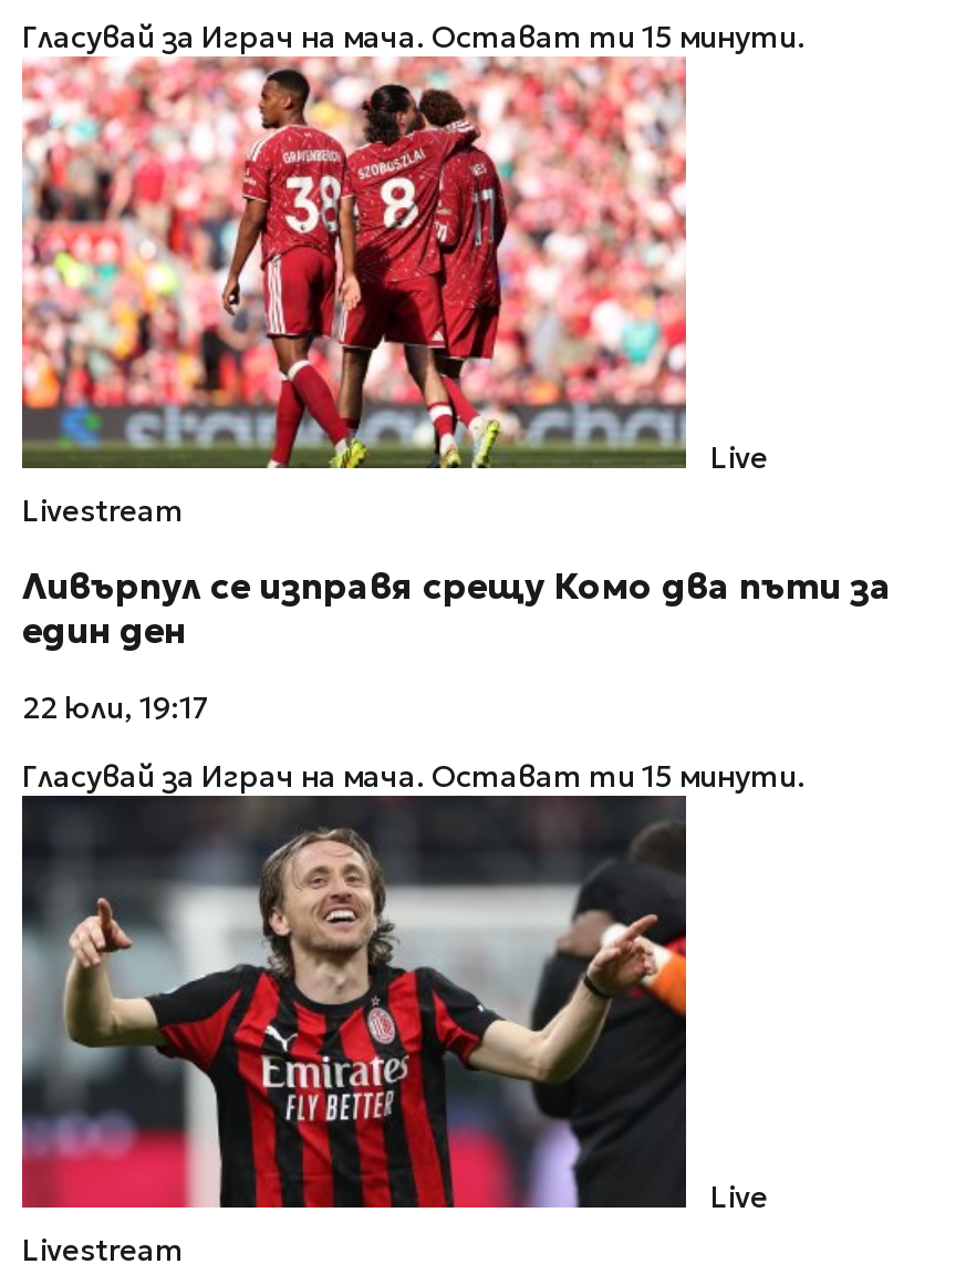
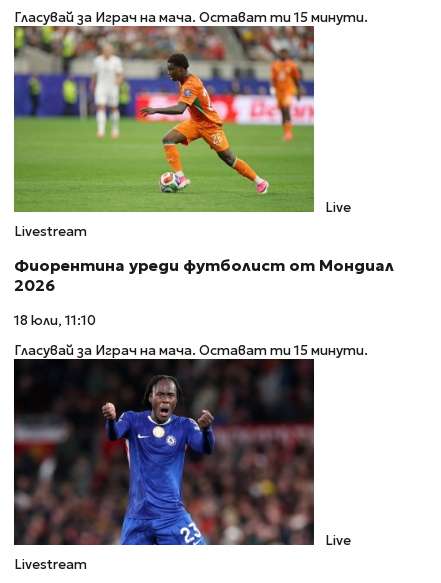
- [image]
+ [image]

- Ливърпул се изправя срещу Комо два пъти за
- един ден
+ Фиорентина уреди футболист от Мондиал
+ 2026

- 22 юли, 19:17
+ 18 юли, 11:10

- [image]
+ [image]
